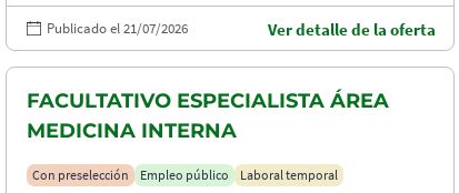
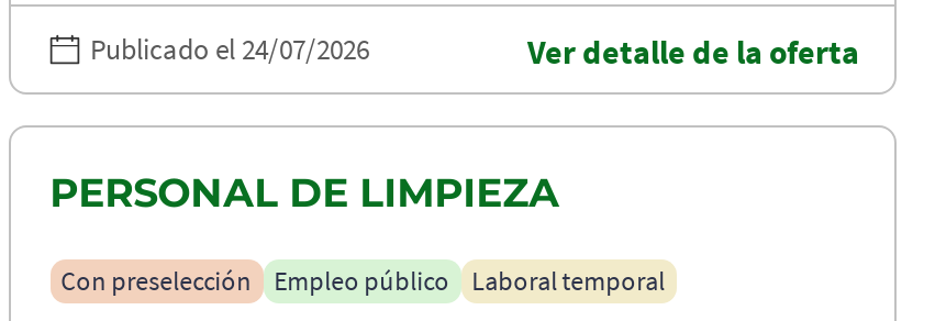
- Publicado el 21/07/2026
+ Publicado el 24/07/2026

- FACULTATIVO ESPECIALISTA ÁREA
- MEDICINA INTERNA
+ PERSONAL DE LIMPIEZA
